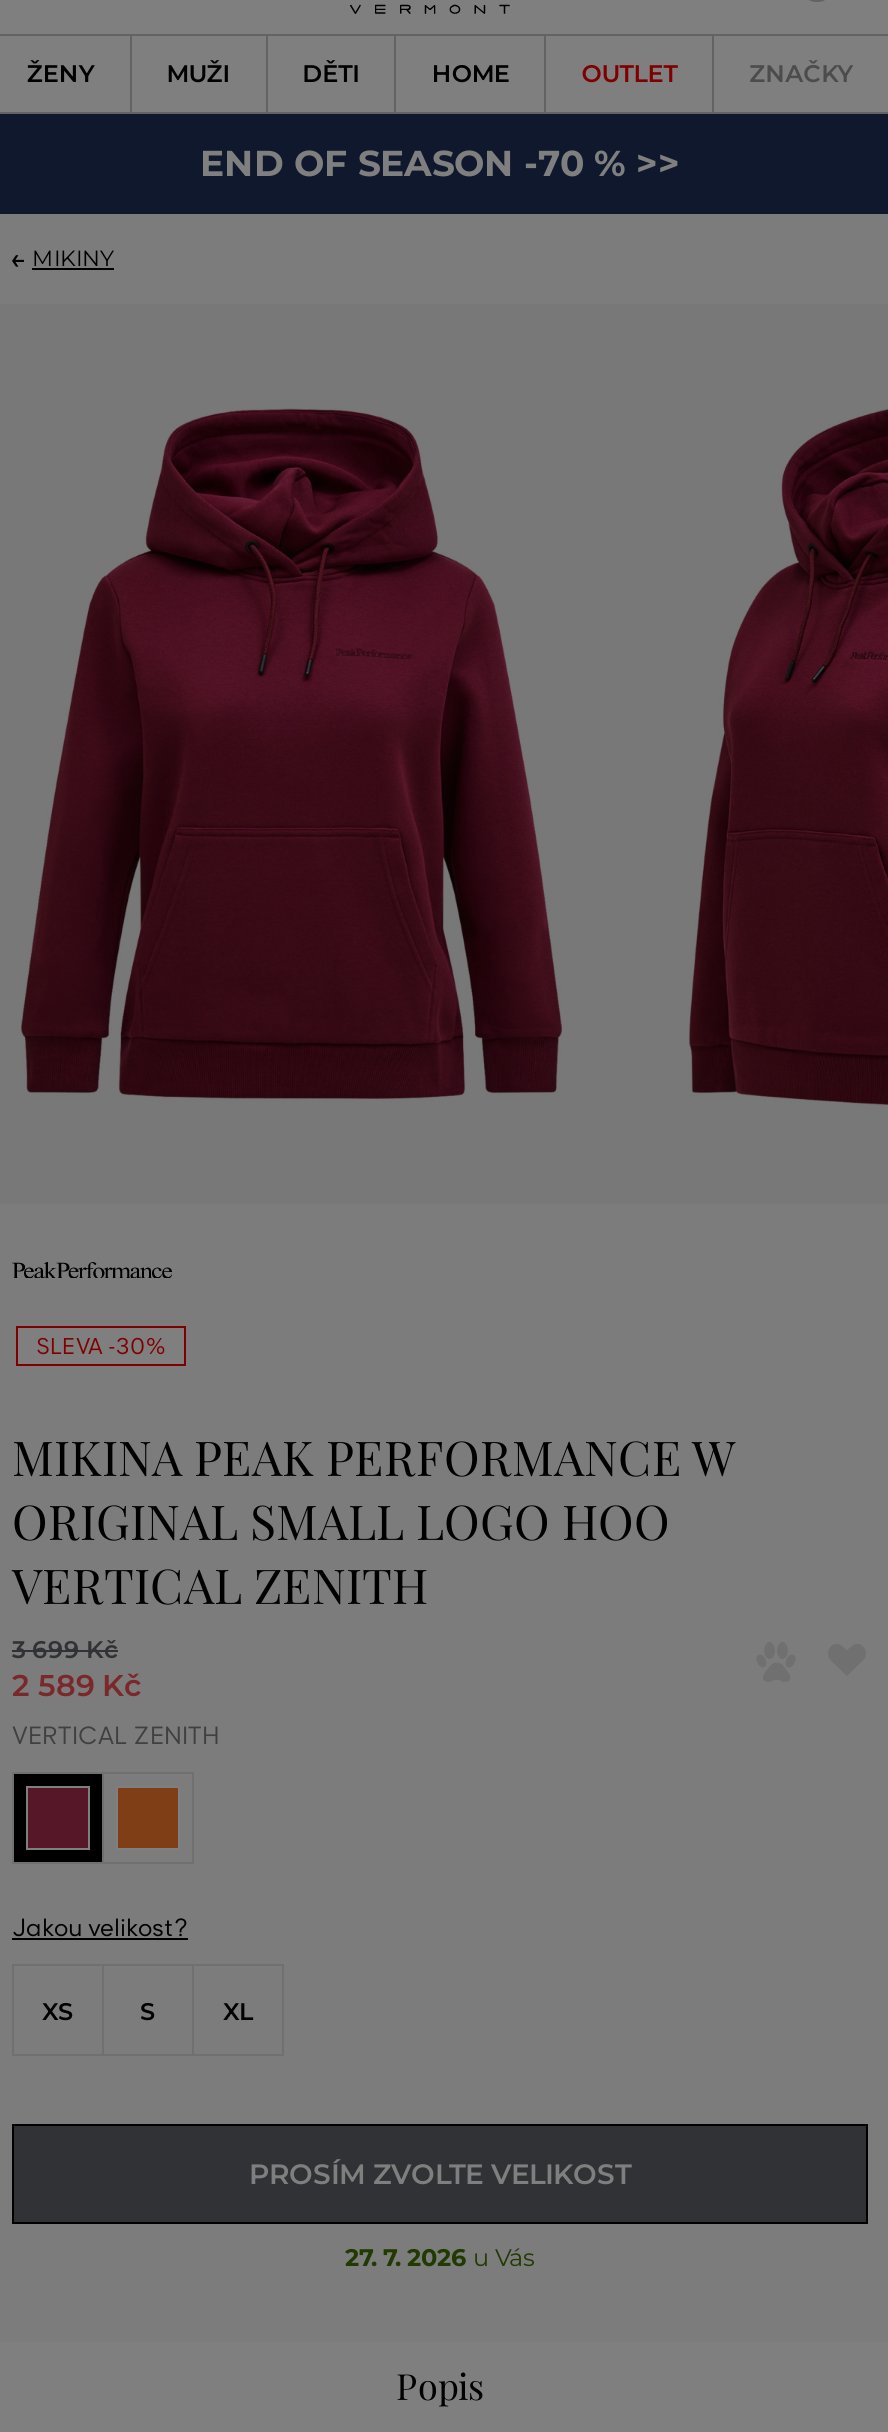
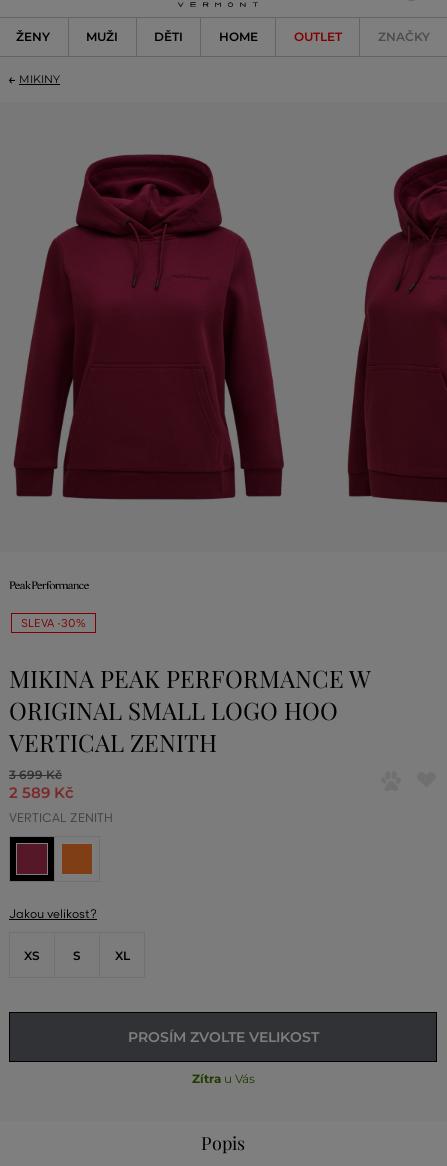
- END OF SEASON -70 % >>

- 27. 7. 2026 u Vás
+ Zítra u Vás
